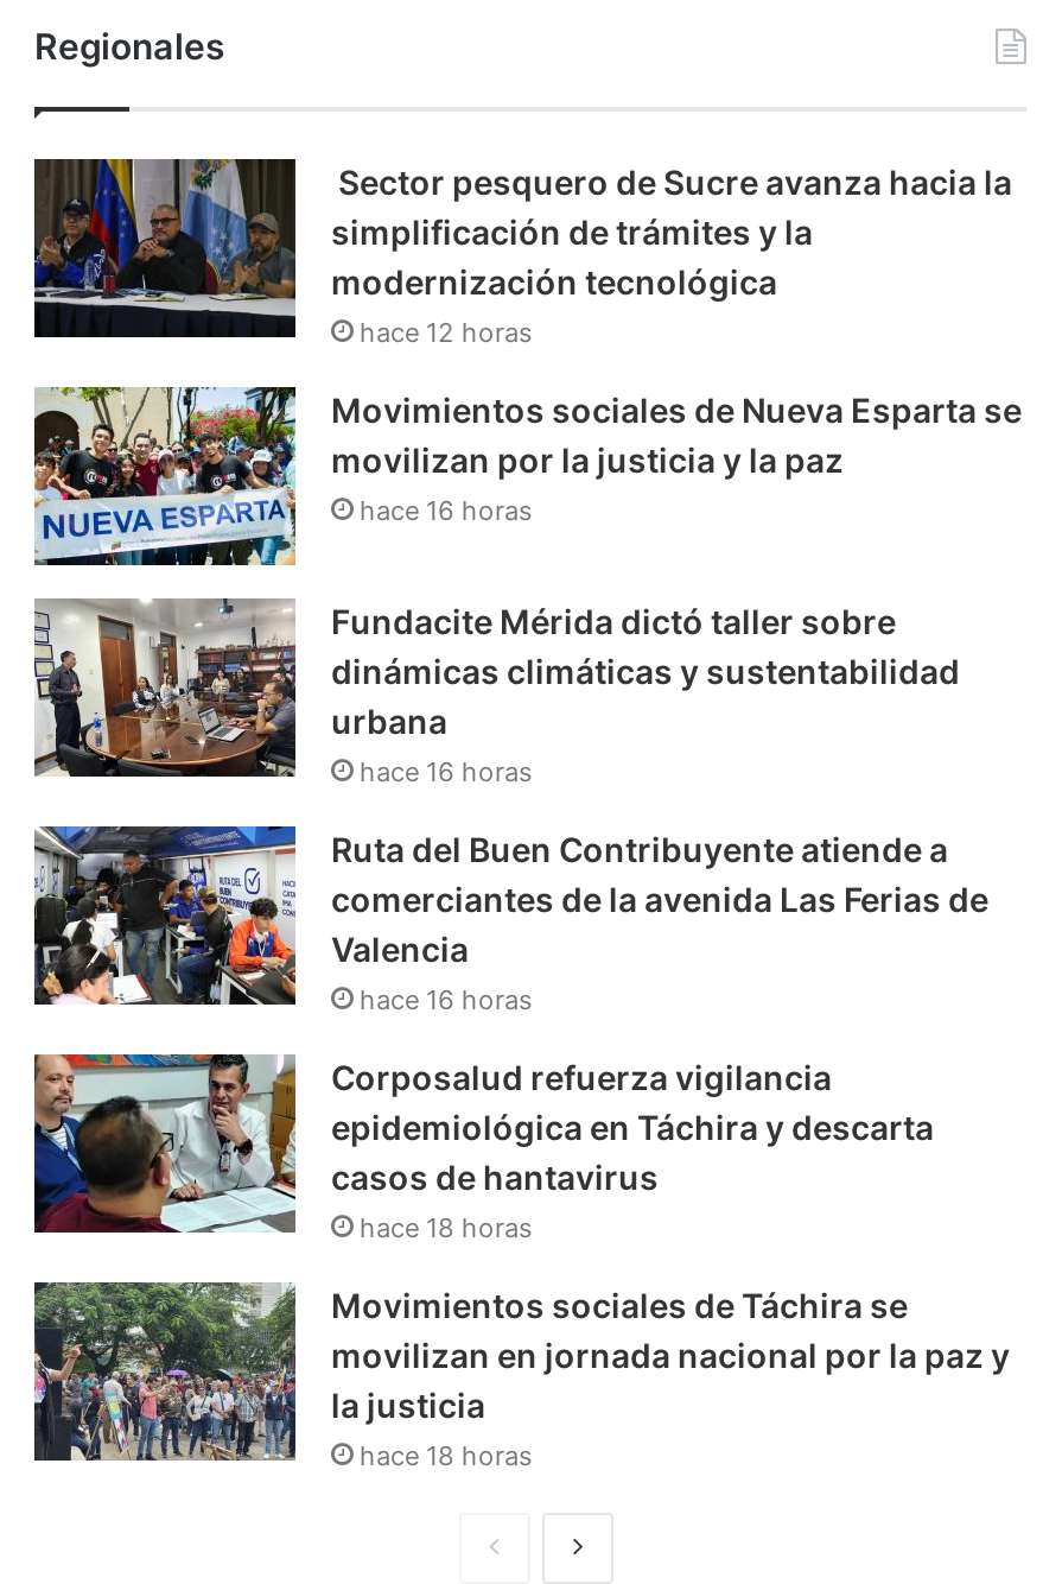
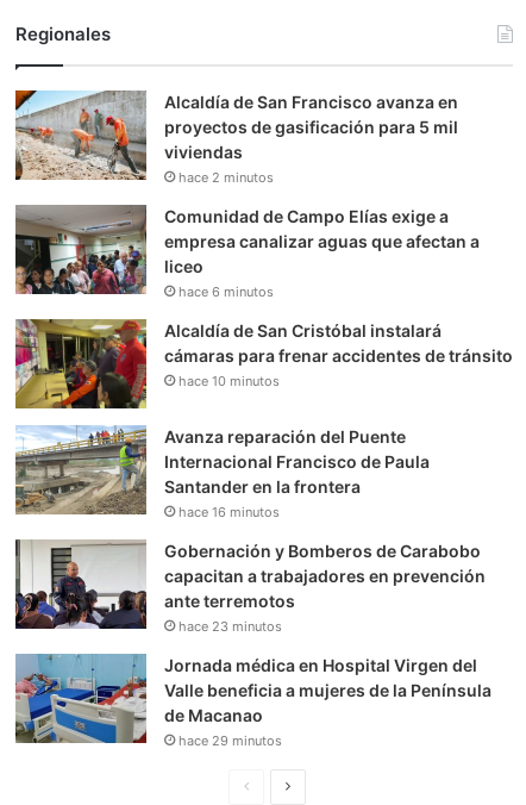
- [image]
- Sector pesquero de Sucre avanza hacia la
- simplificación de trámites y la
- modernización tecnológica
- hace 12 horas
+ [image]
+ Alcaldía de San Francisco avanza en
+ proyectos de gasificación para 5 mil
+ viviendas
+ hace 2 minutos

- [image]
- Movimientos sociales de Nueva Esparta se
- movilizan por la justicia y la paz
- hace 16 horas
+ [image]
+ Comunidad de Campo Elías exige a
+ empresa canalizar aguas que afectan a
+ liceo
+ hace 6 minutos

- [image]
- Fundacite Mérida dictó taller sobre
- dinámicas climáticas y sustentabilidad
- urbana
- hace 16 horas
+ [image]
+ Alcaldía de San Cristóbal instalará
+ cámaras para frenar accidentes de tránsito
+ hace 10 minutos

- [image]
- Ruta del Buen Contribuyente atiende a
- comerciantes de la avenida Las Ferias de
- Valencia
- hace 16 horas
+ [image]
+ Avanza reparación del Puente
+ Internacional Francisco de Paula
+ Santander en la frontera
+ hace 16 minutos

- [image]
- Corposalud refuerza vigilancia
- epidemiológica en Táchira y descarta
- casos de hantavirus
- hace 18 horas
+ [image]
+ Gobernación y Bomberos de Carabobo
+ capacitan a trabajadores en prevención
+ ante terremotos
+ hace 23 minutos

- [image]
- Movimientos sociales de Táchira se
- movilizan en jornada nacional por la paz y
- la justicia
- hace 18 horas
+ [image]
+ Jornada médica en Hospital Virgen del
+ Valle beneficia a mujeres de la Península
+ de Macanao
+ hace 29 minutos
